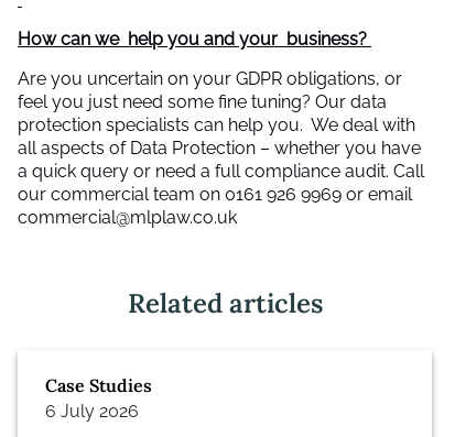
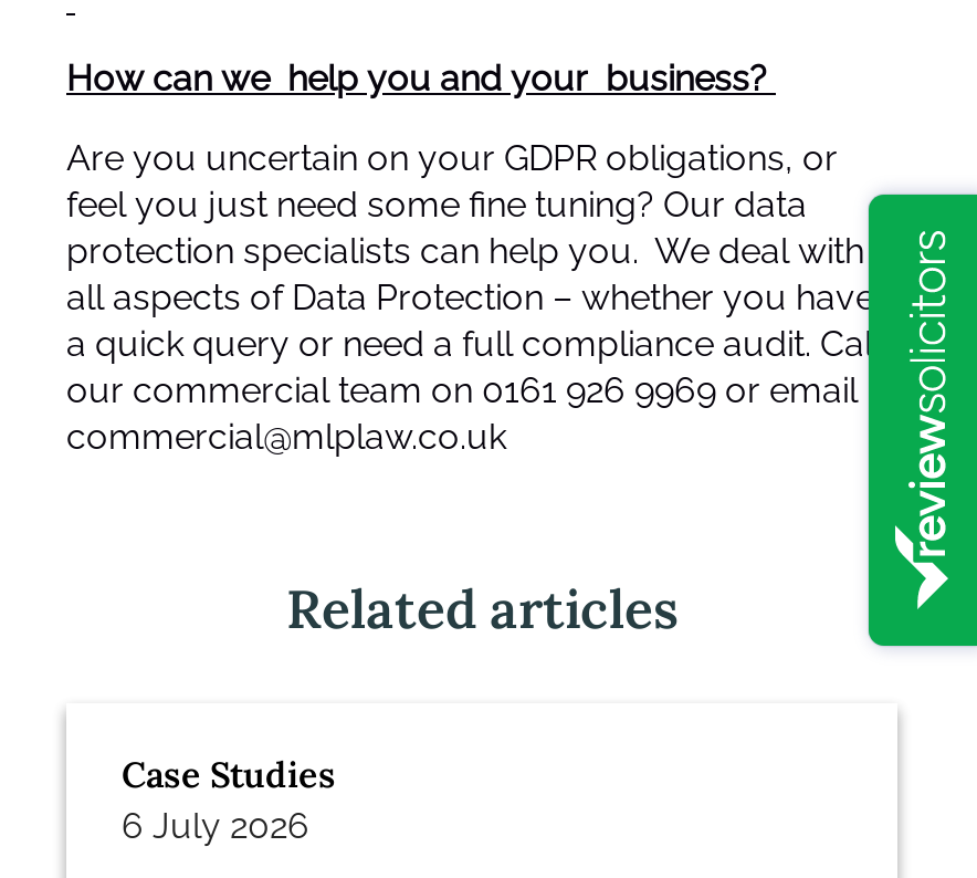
+ [image]
